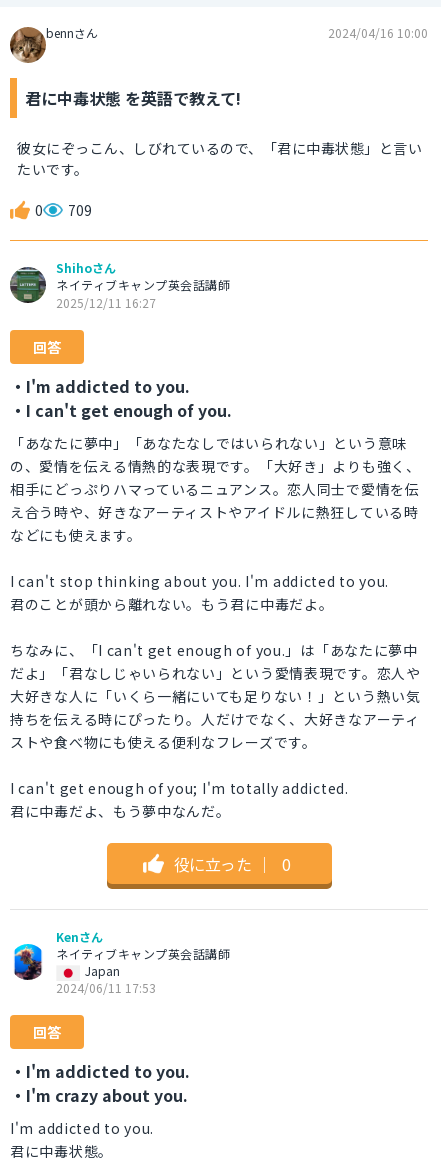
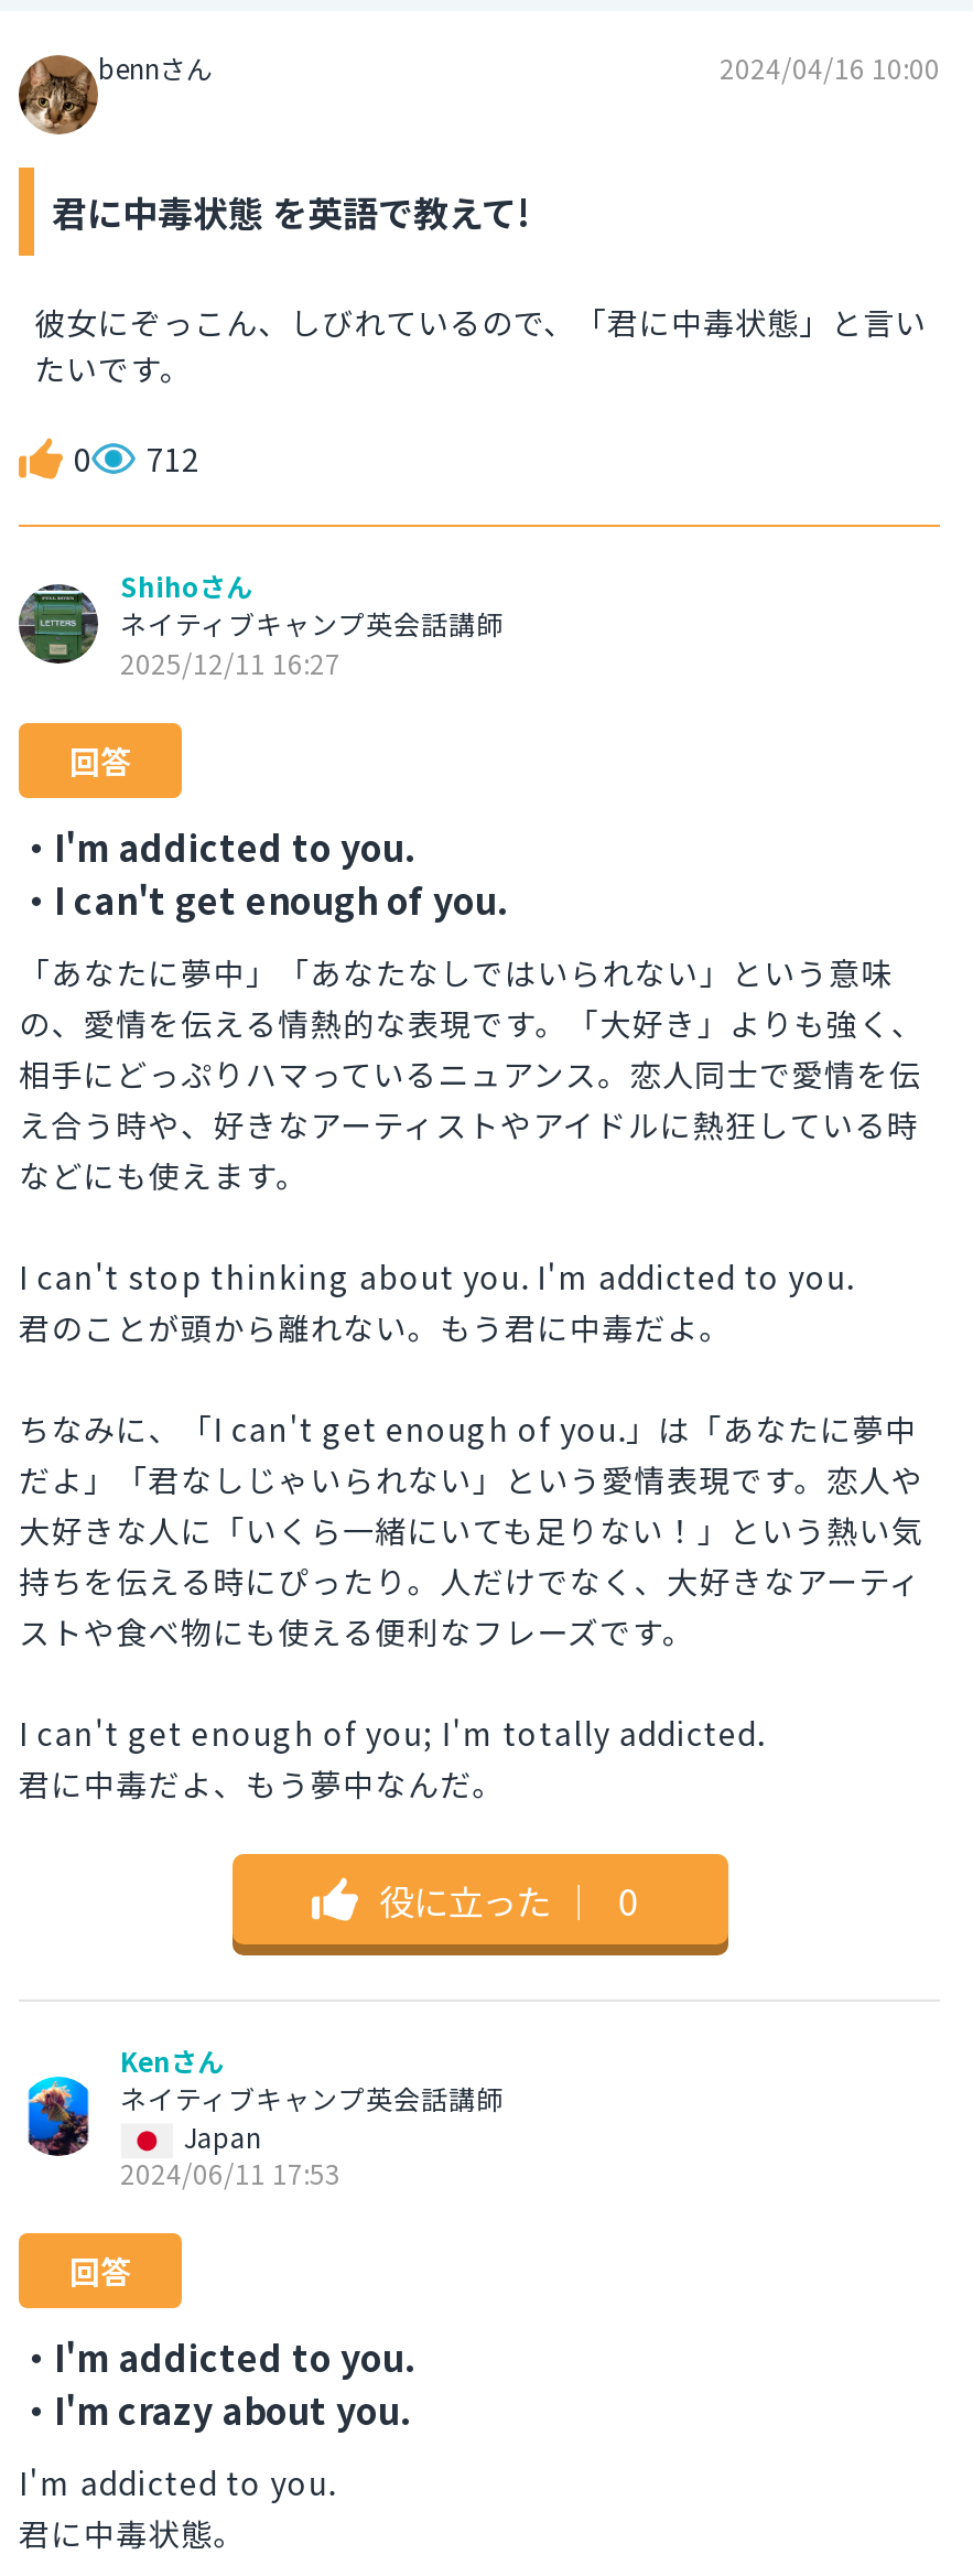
- 0 709
+ 0 712
